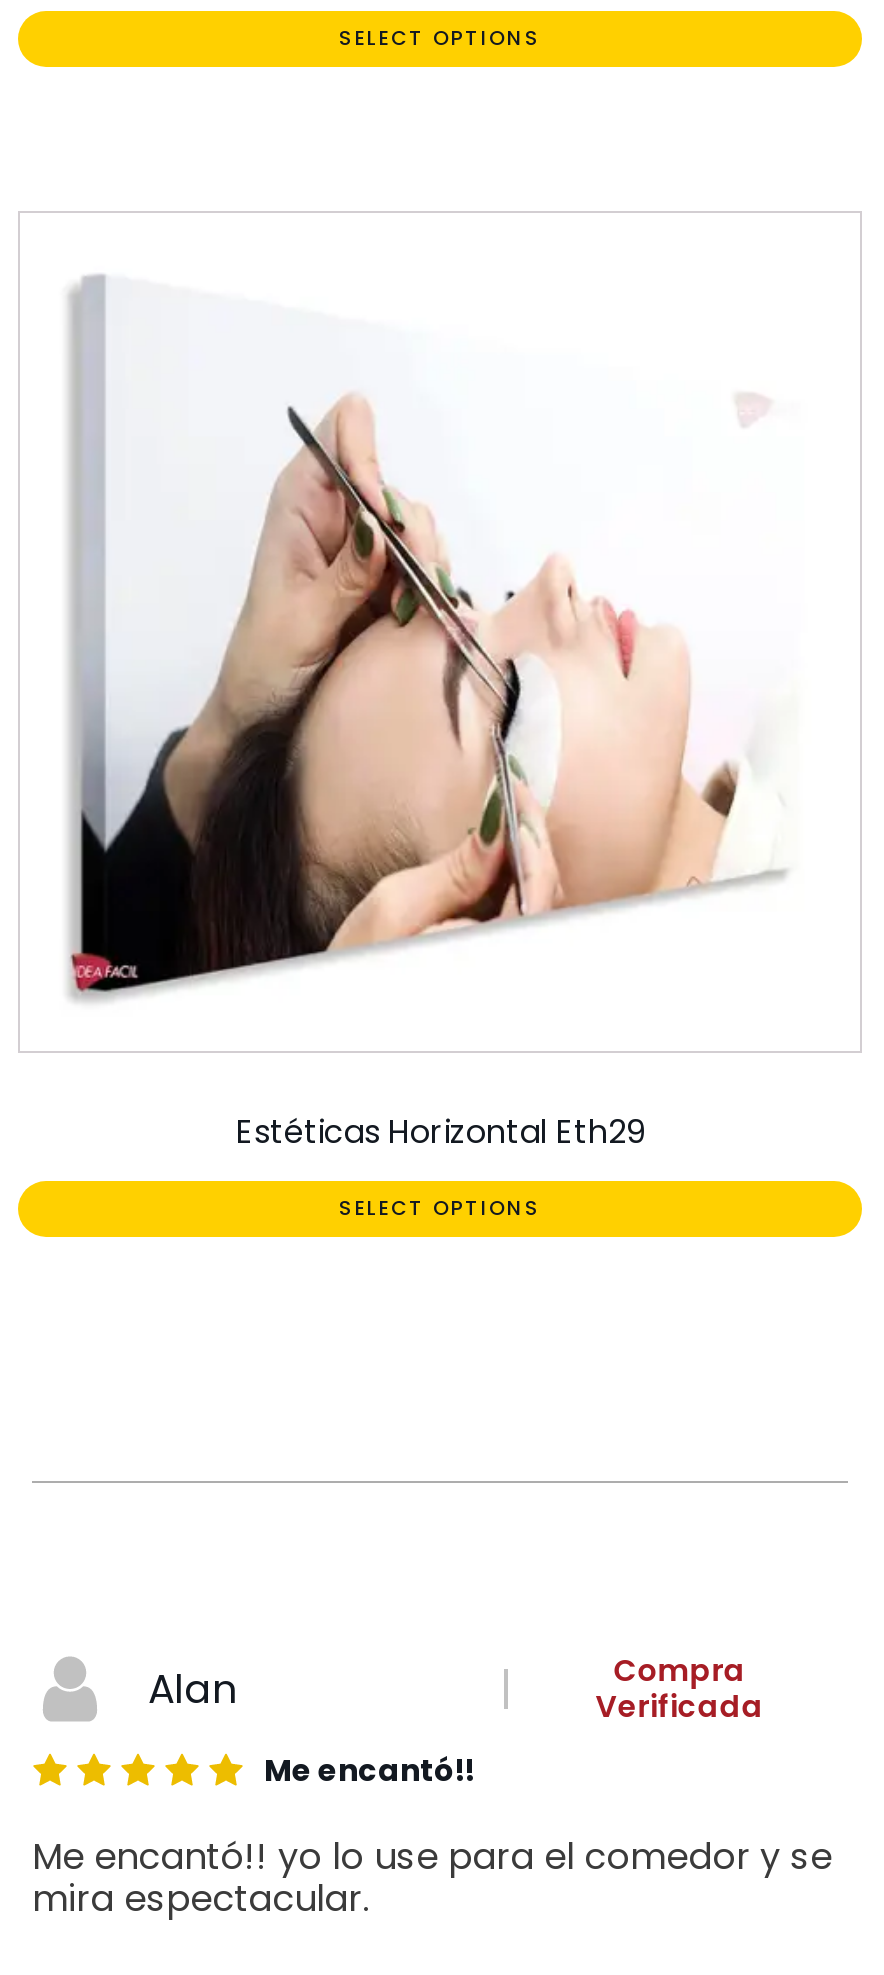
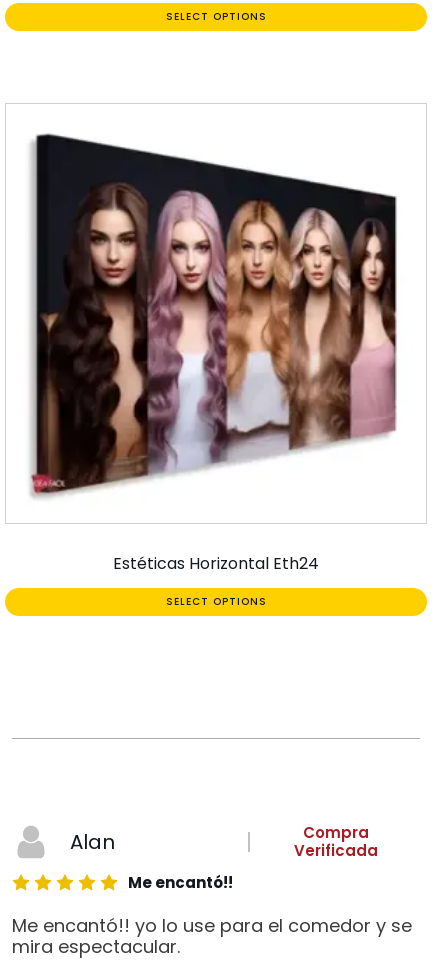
- [image]
+ [image]

- Estéticas Horizontal Eth29
+ Estéticas Horizontal Eth24
